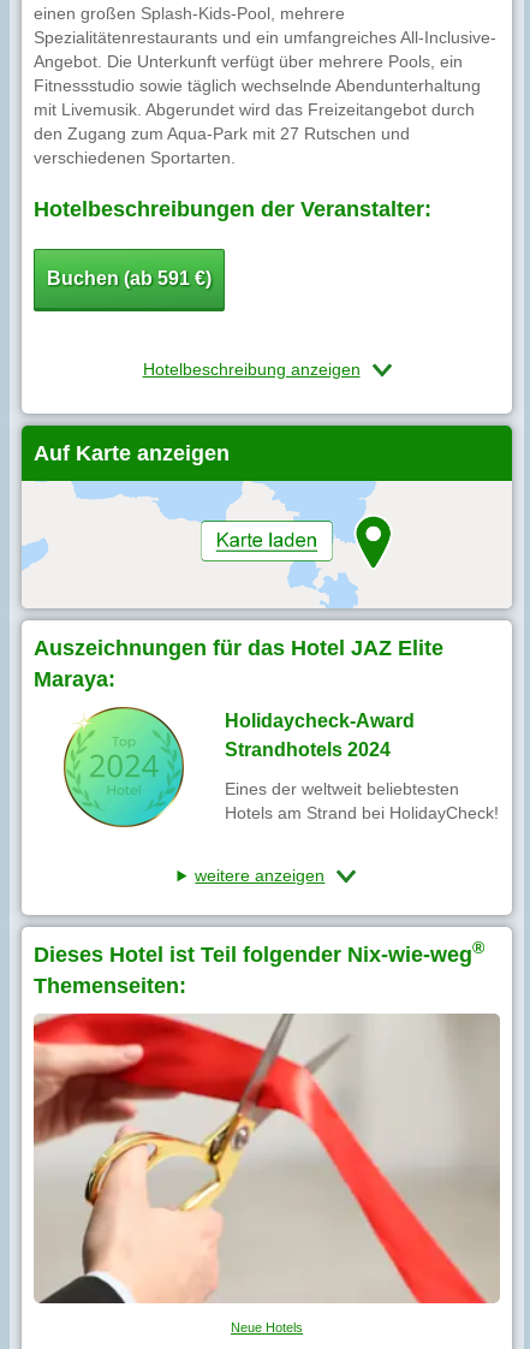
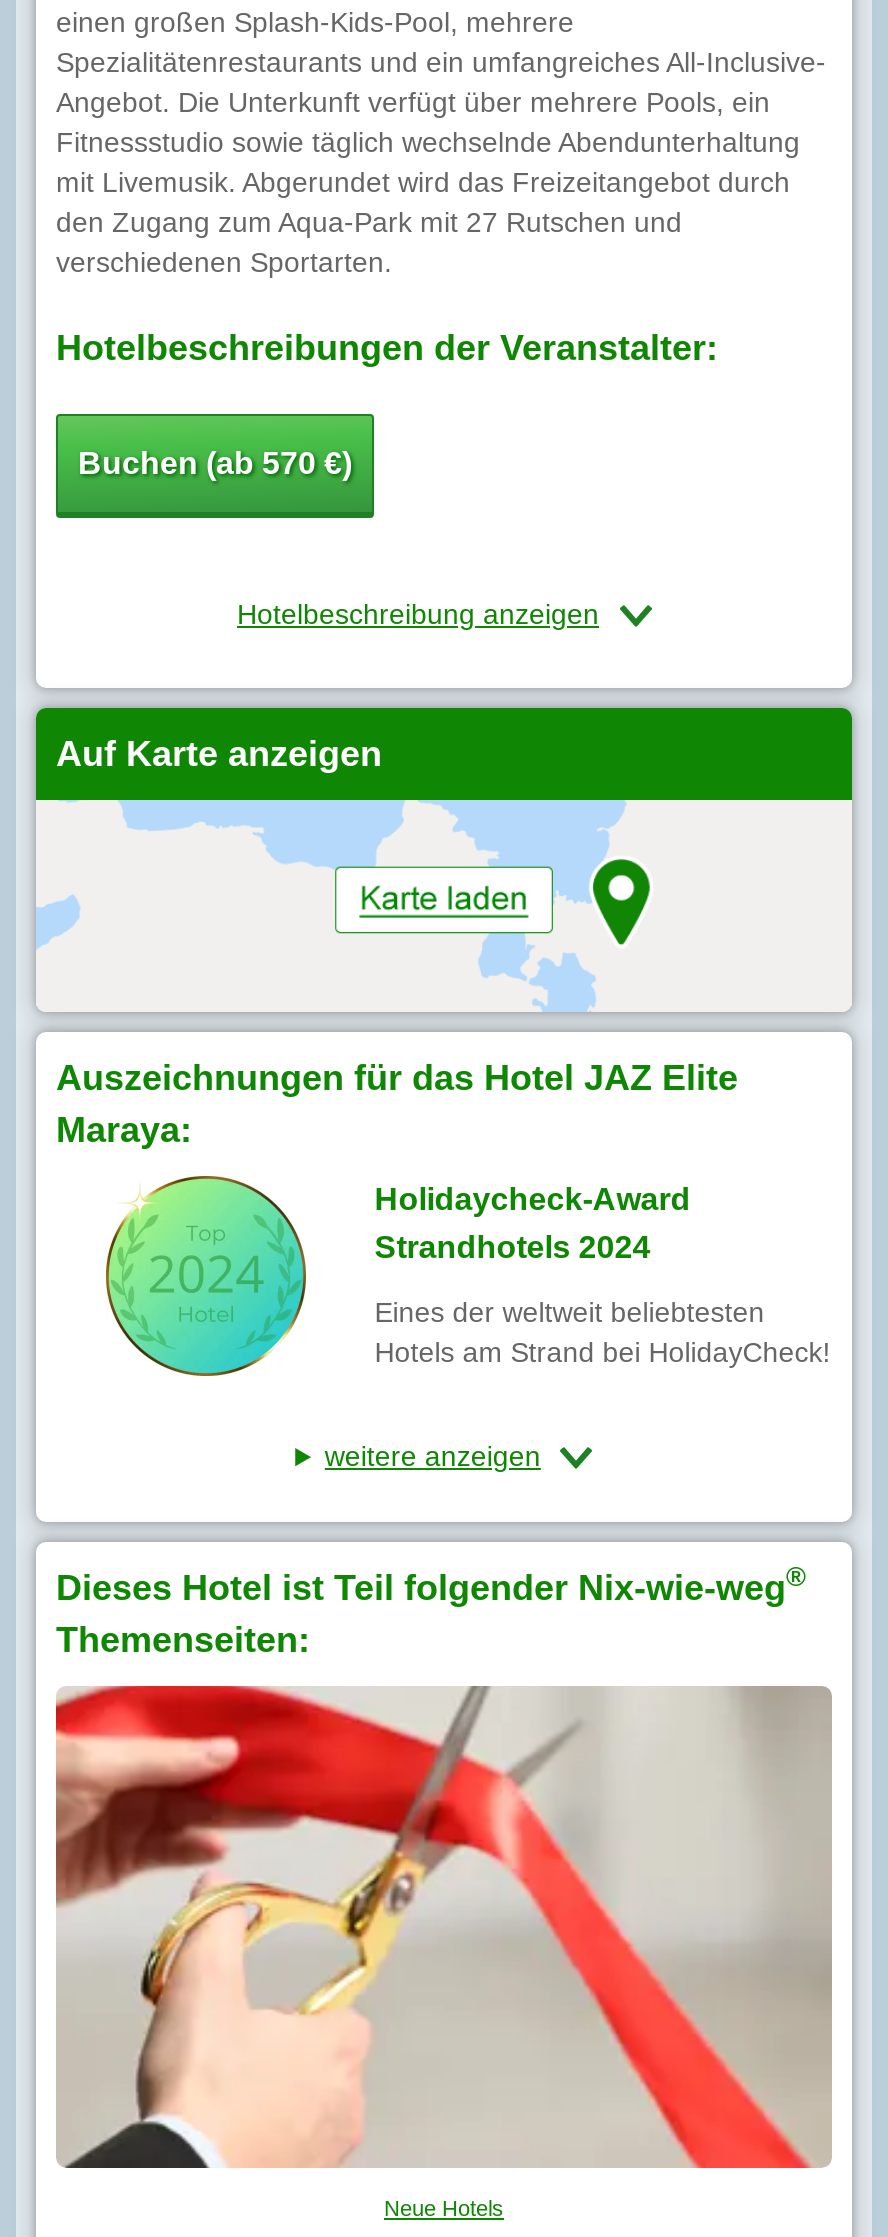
- Buchen (ab 591 €)
+ Buchen (ab 570 €)
